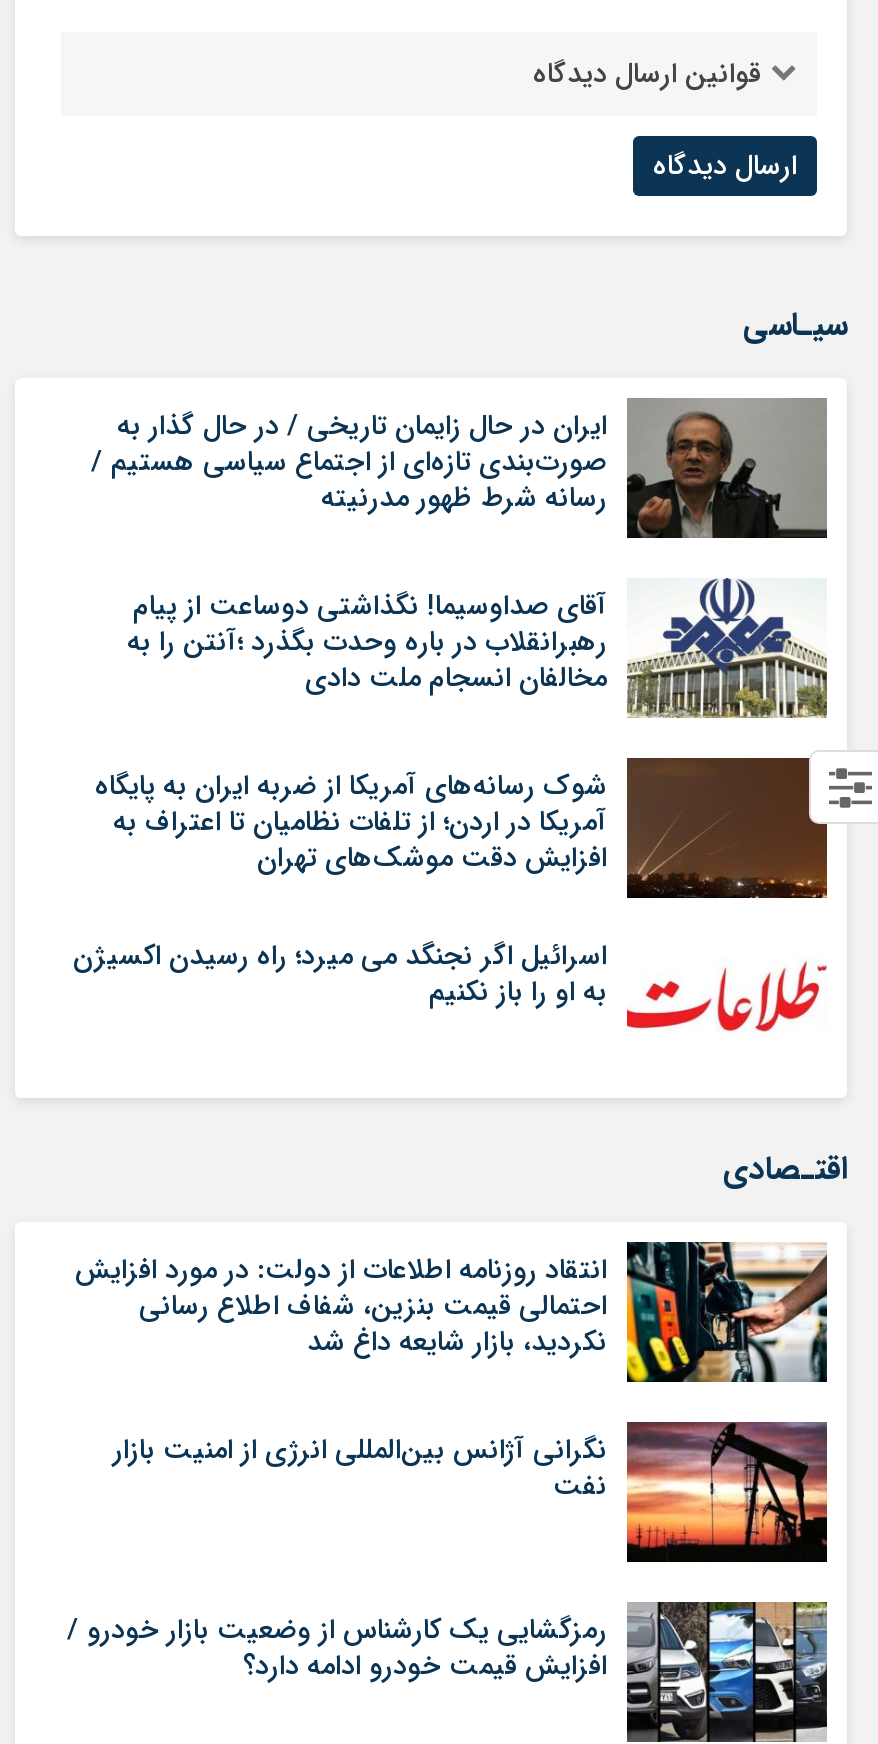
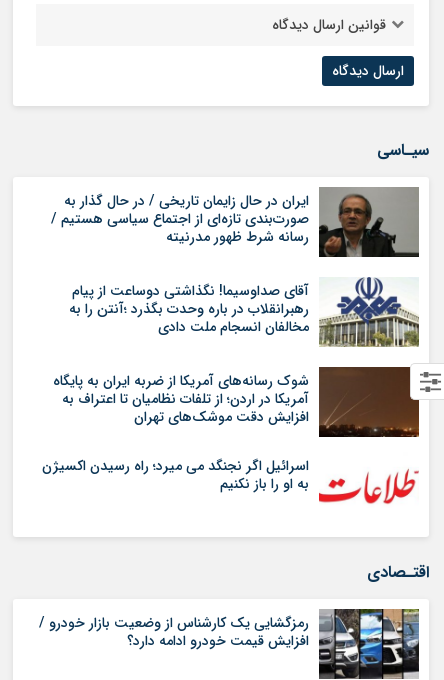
- [image]
- انتقاد روزنامه اطلاعات از دولت: در مورد افزایش
- احتمالی قیمت بنزین، شفاف اطلاع رسانی
- نکردید، بازار شایعه داغ شد
- نگرانی آژانس بین‌المللی انرژی از امنیت بازار
- نفت

- [image]
